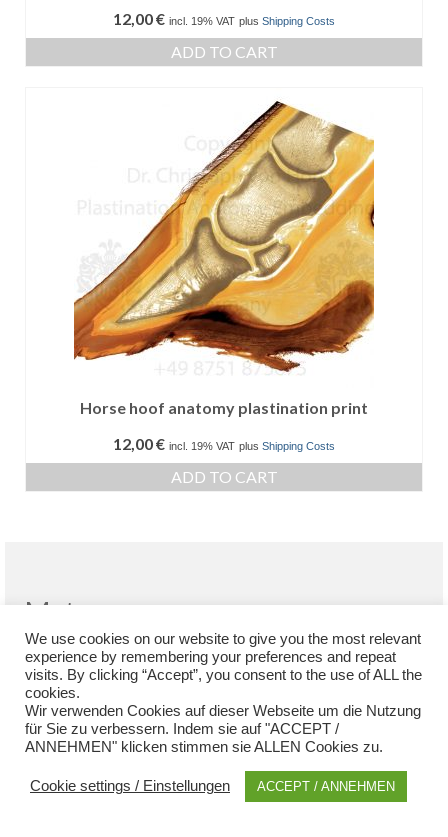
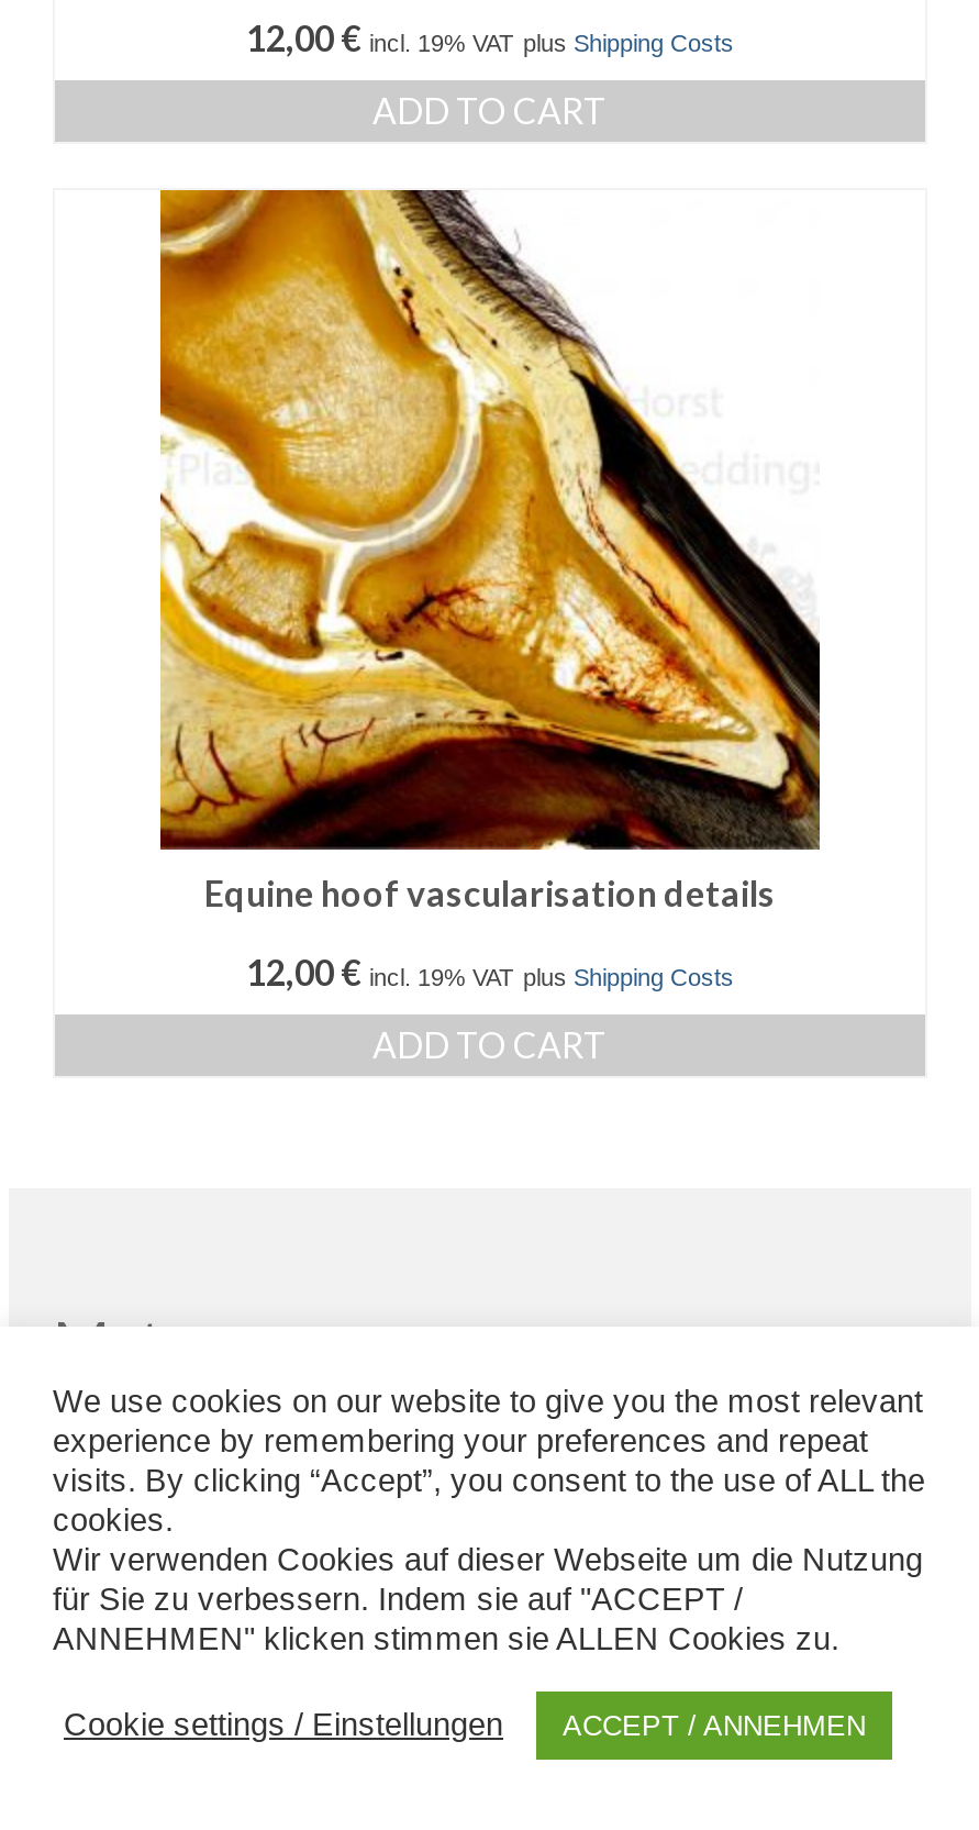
- [image]
- Horse hoof anatomy plastination print
+ [image]
+ Equine hoof vascularisation details
